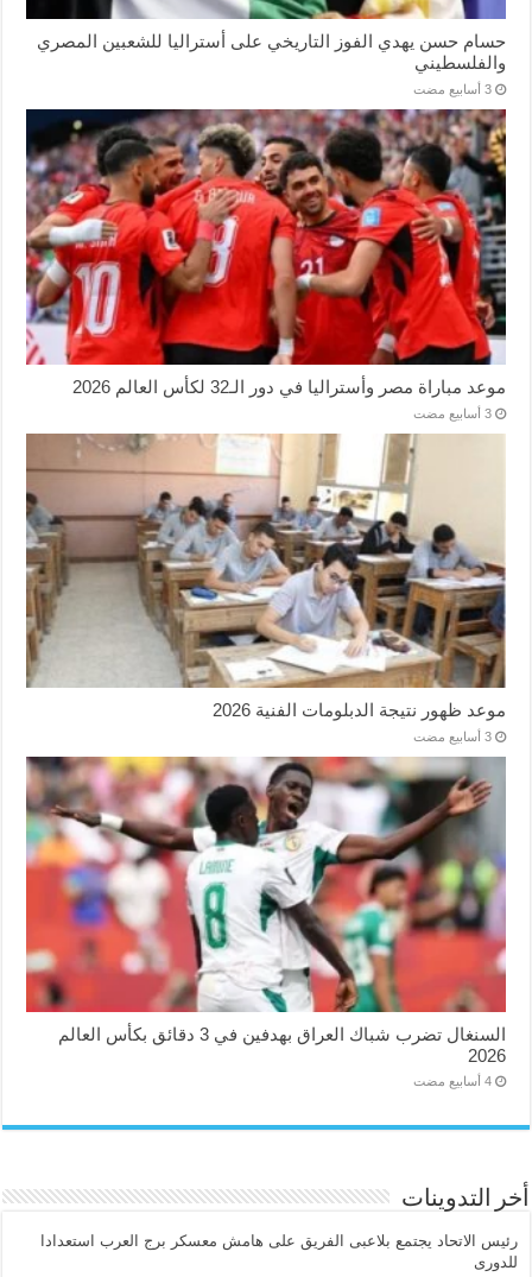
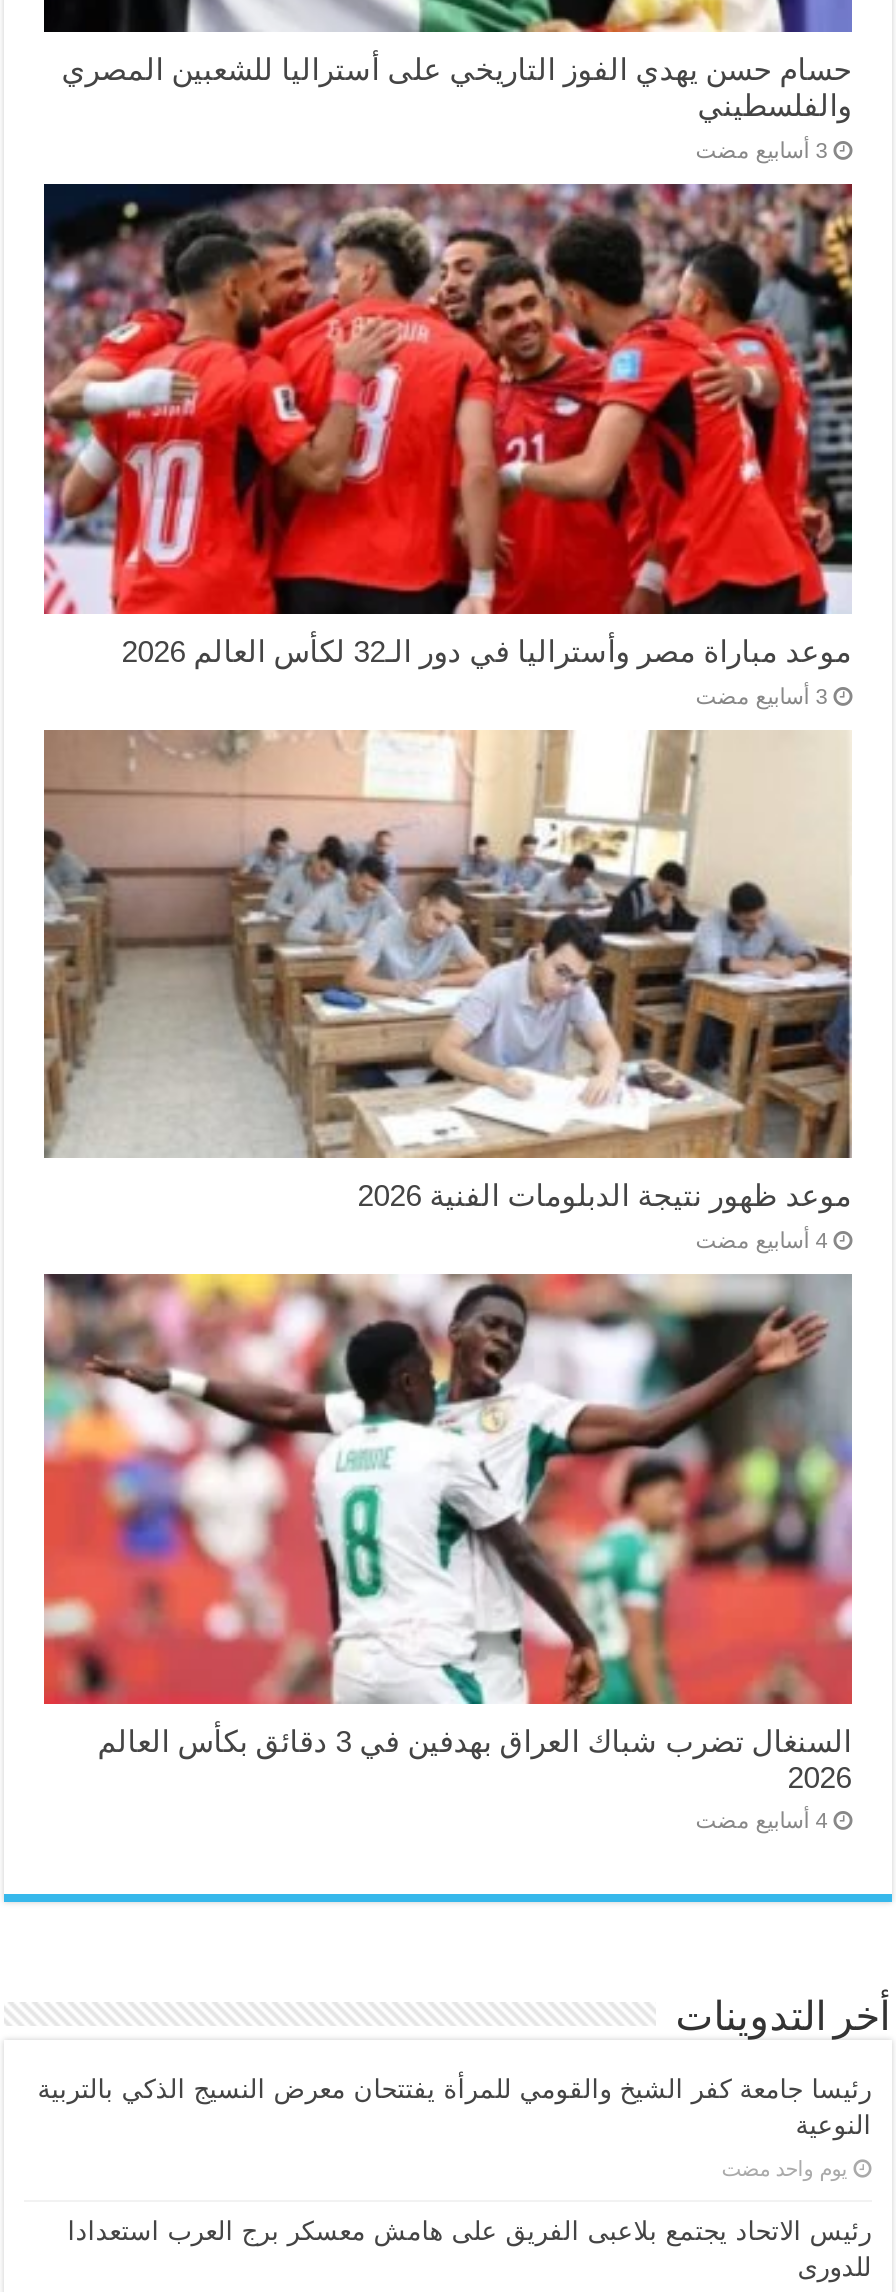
+ رئيسا جامعة كفر الشيخ والقومي للمرأة يفتتحان معرض النسيج الذكي بالتربية
+ النوعية
+ يوم واحد مضت
